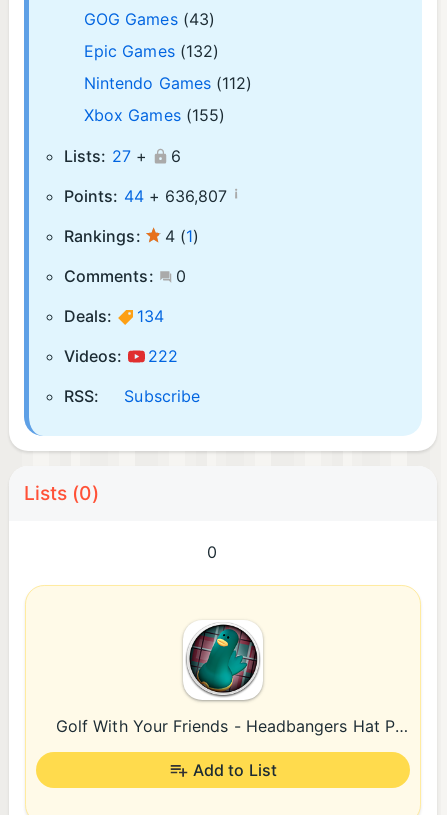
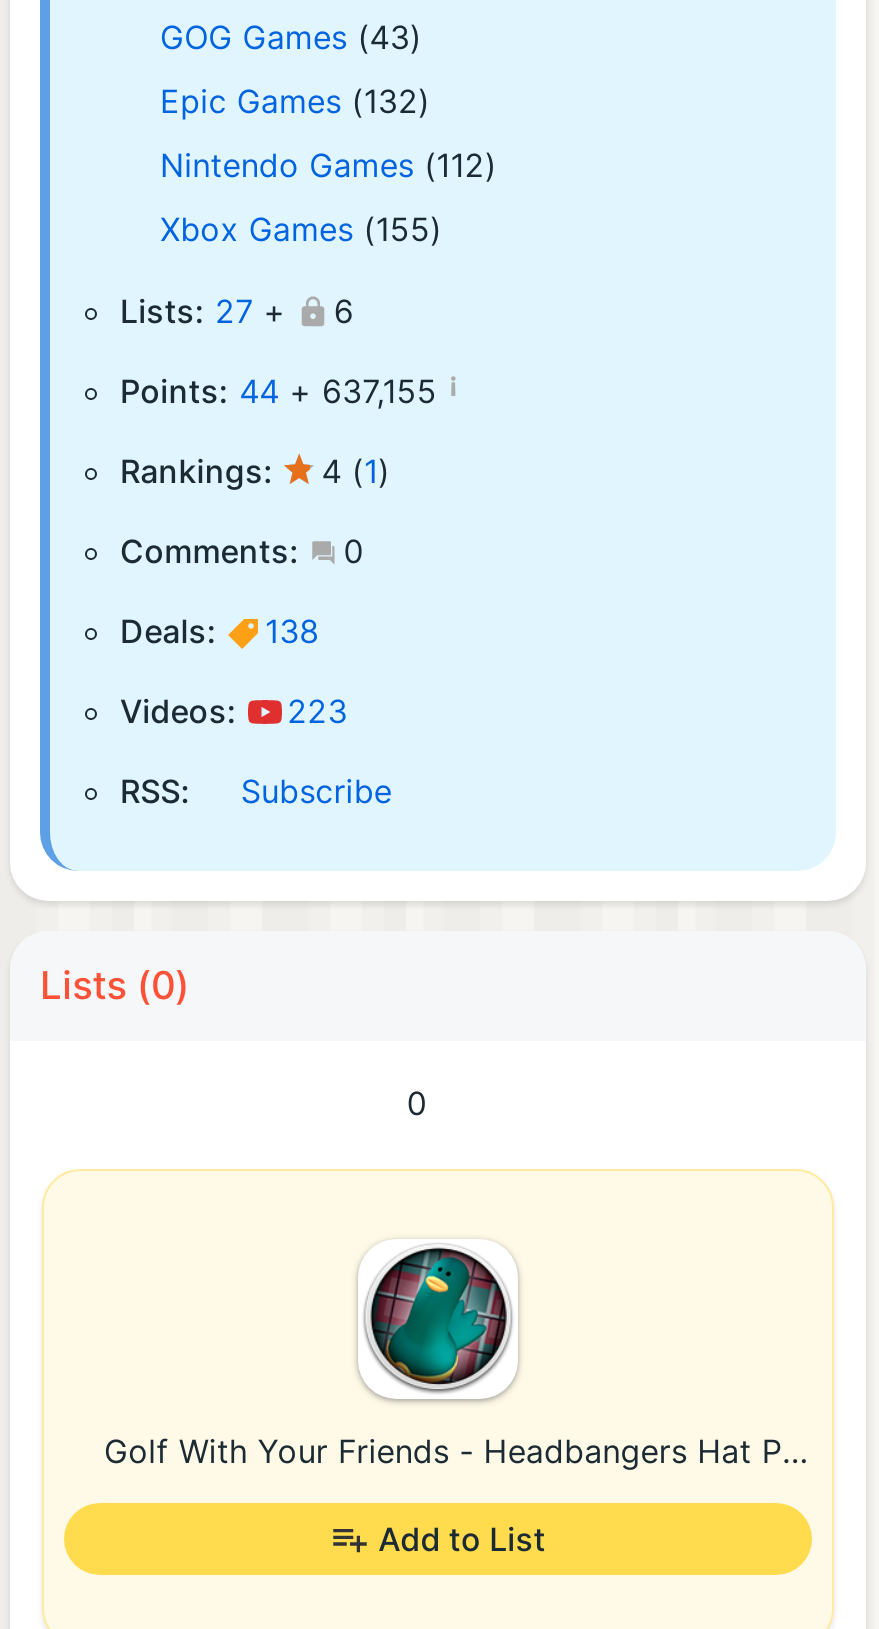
- Points: 44 + 636,807 ¡
+ Points: 44 + 637,155 ¡

- Deals: 134
+ Deals: 138

- Videos: 222
+ Videos: 223
